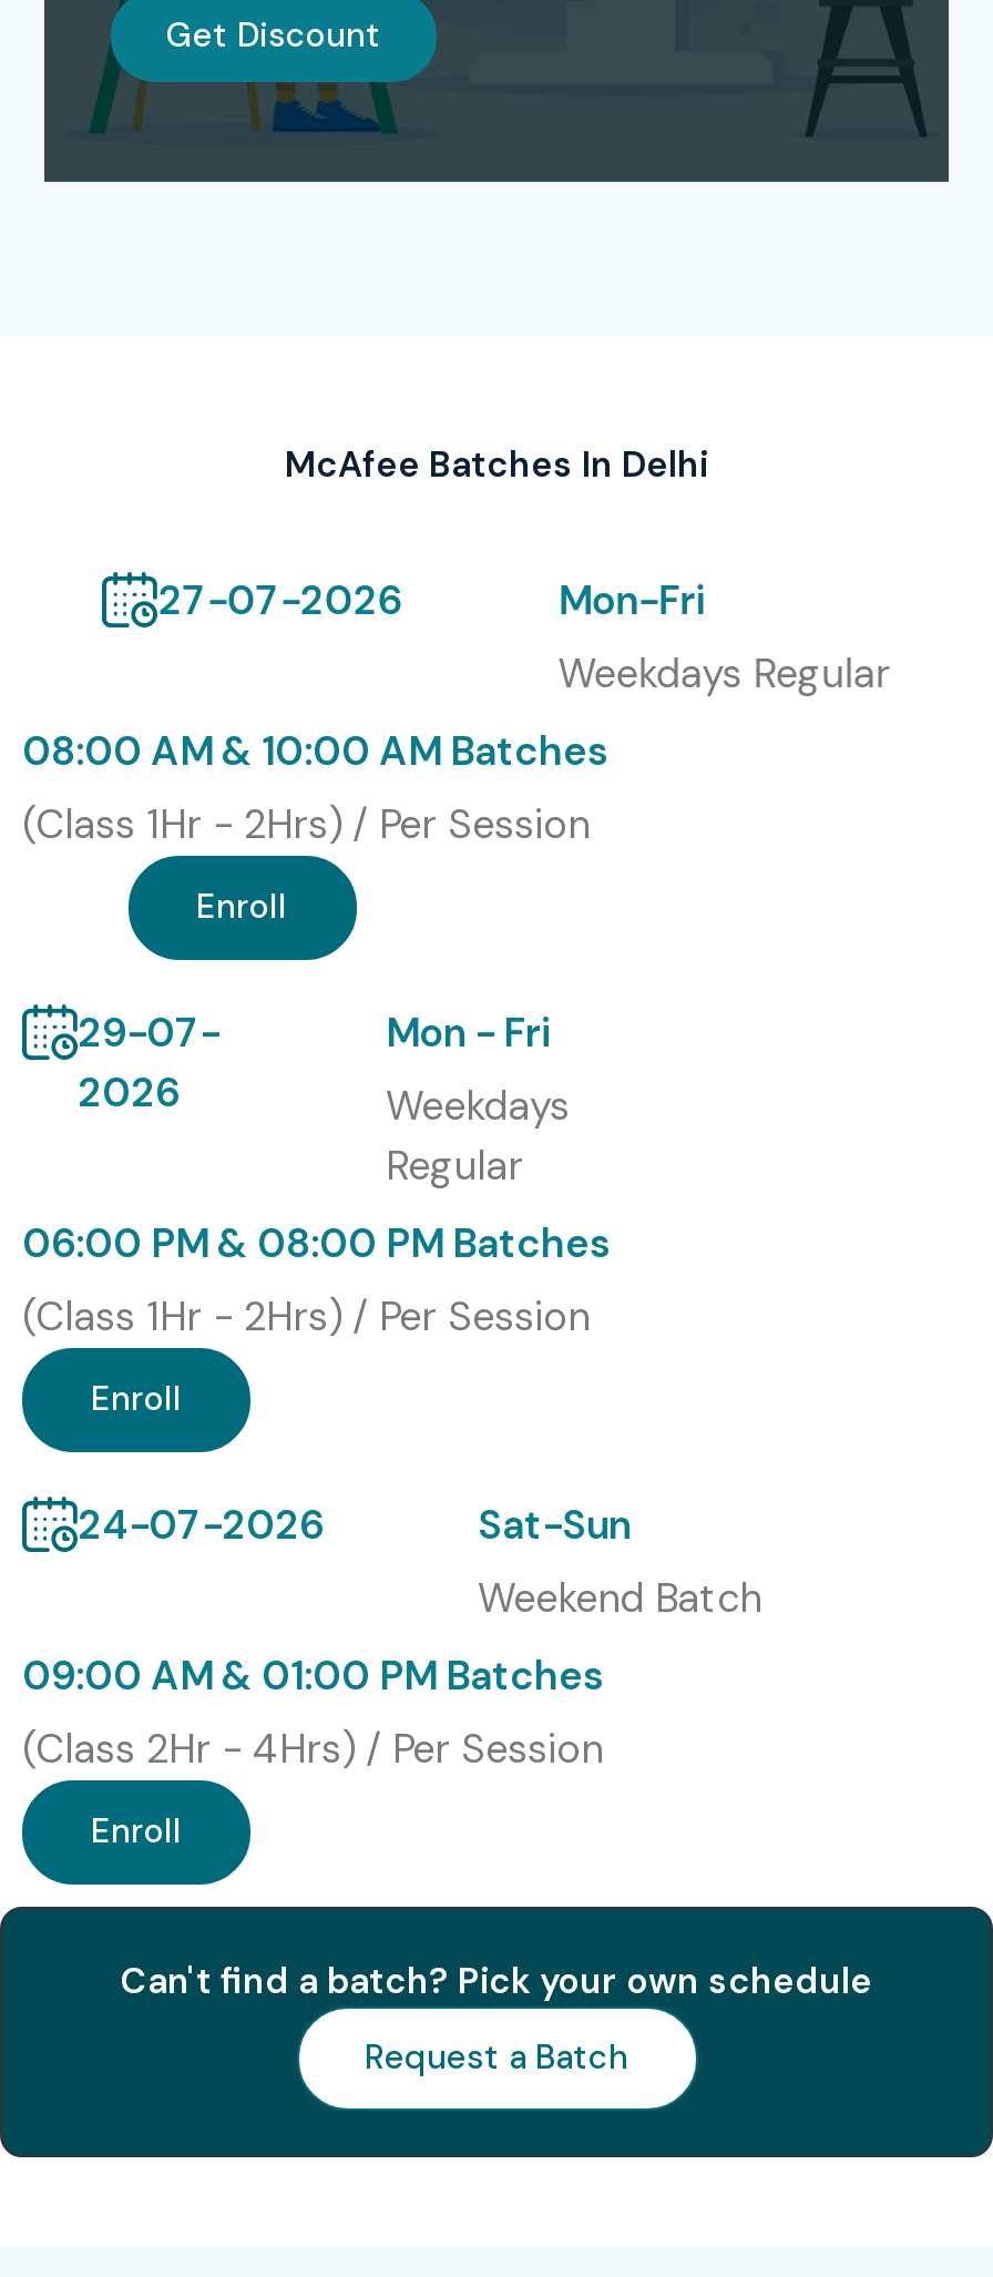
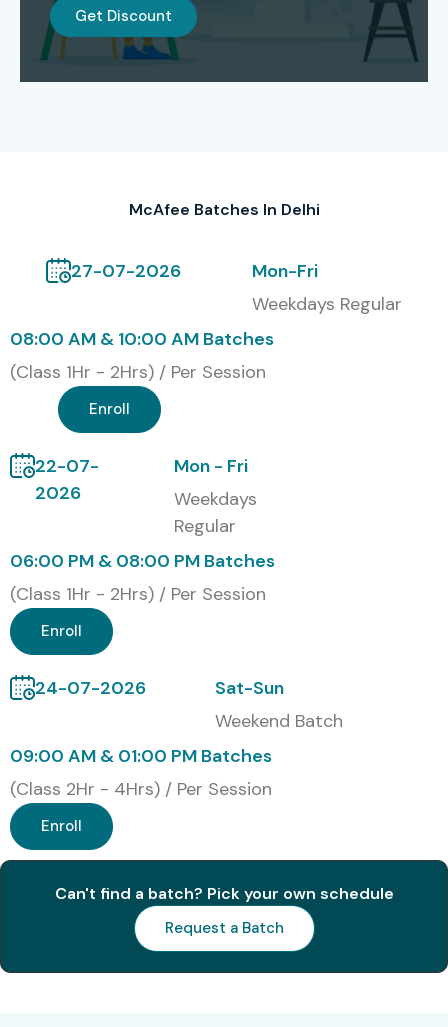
- 29-07-
+ 22-07-
